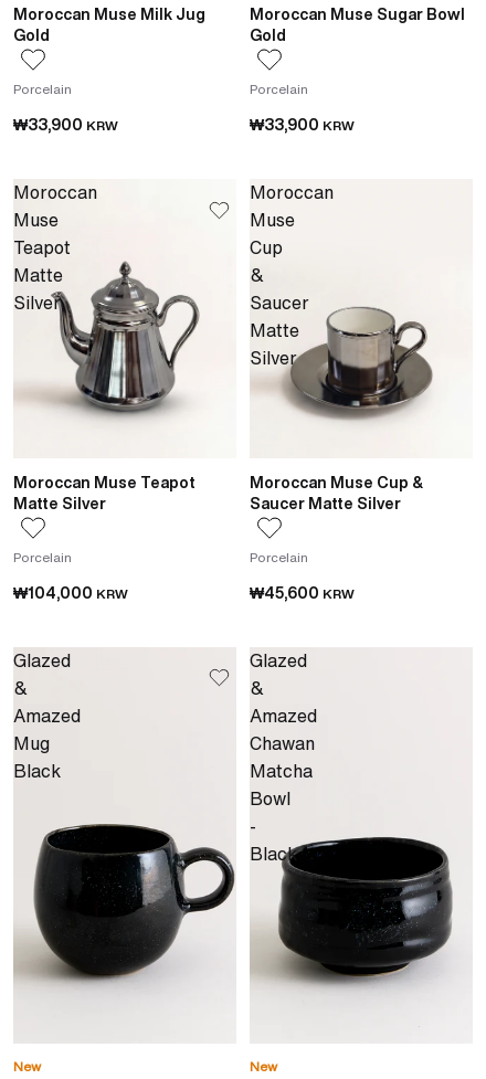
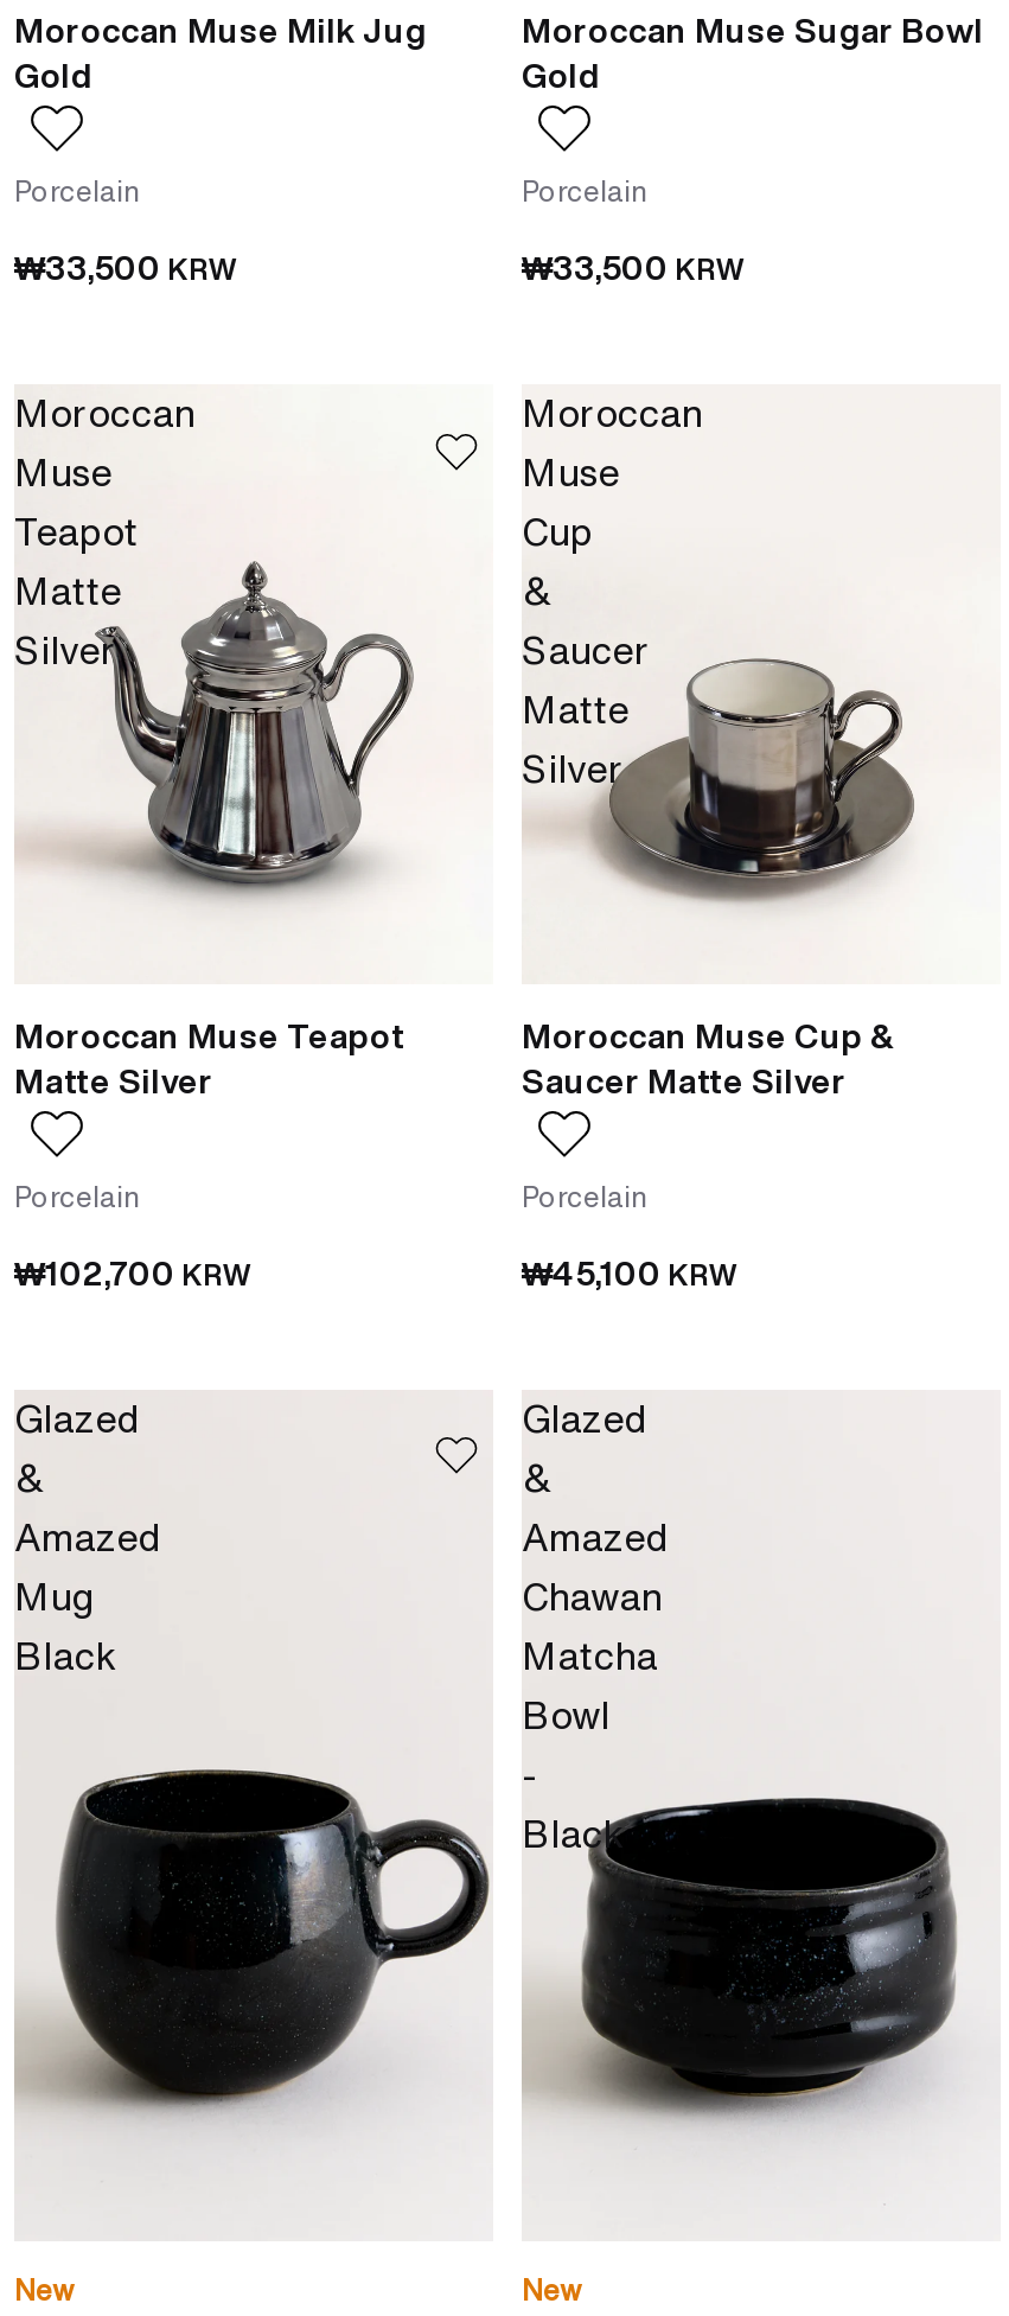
- ₩33,900 KRW
+ ₩33,500 KRW

- ₩33,900 KRW
+ ₩33,500 KRW

- ₩104,000 KRW
+ ₩102,700 KRW

- ₩45,600 KRW
+ ₩45,100 KRW
